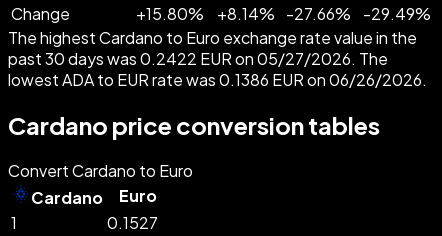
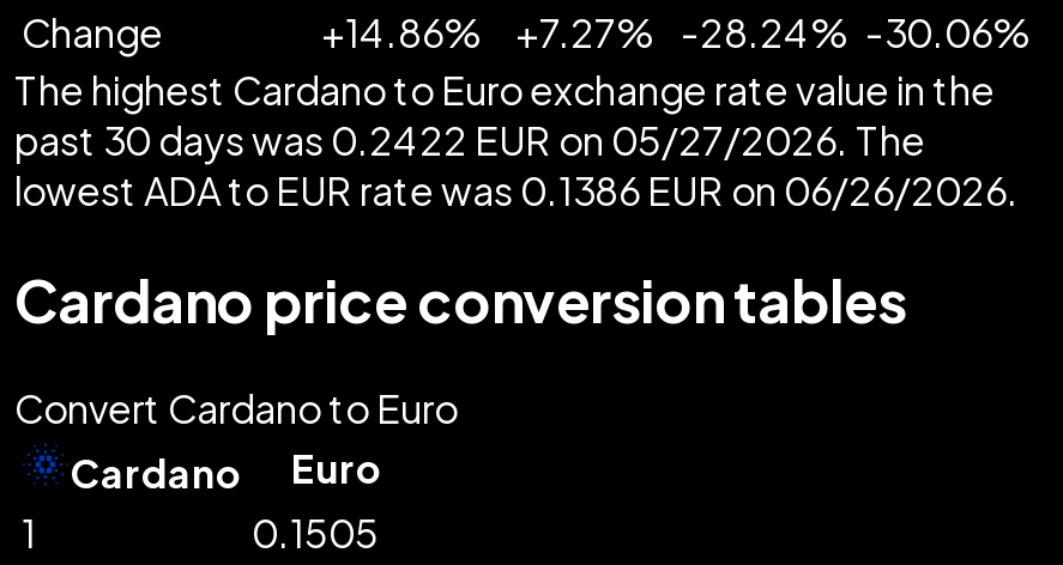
- +15.80%
+ +14.86%

- +8.14% -27.66% -29.49%
+ +7.27% -28.24% -30.06%

- 0.1527
+ 0.1505
